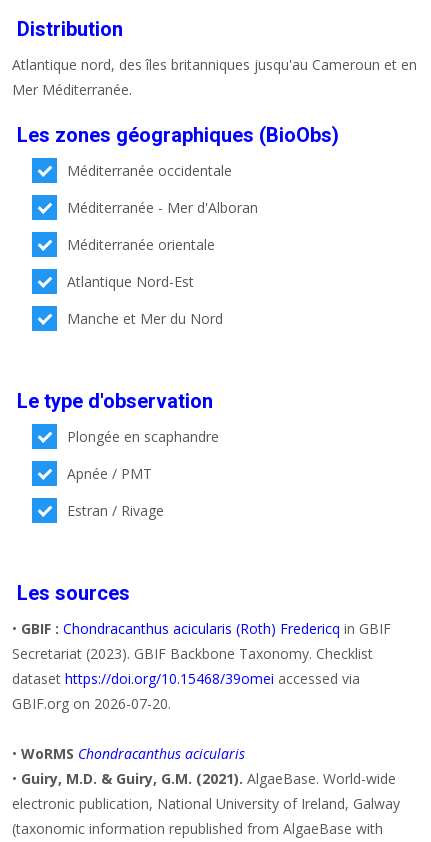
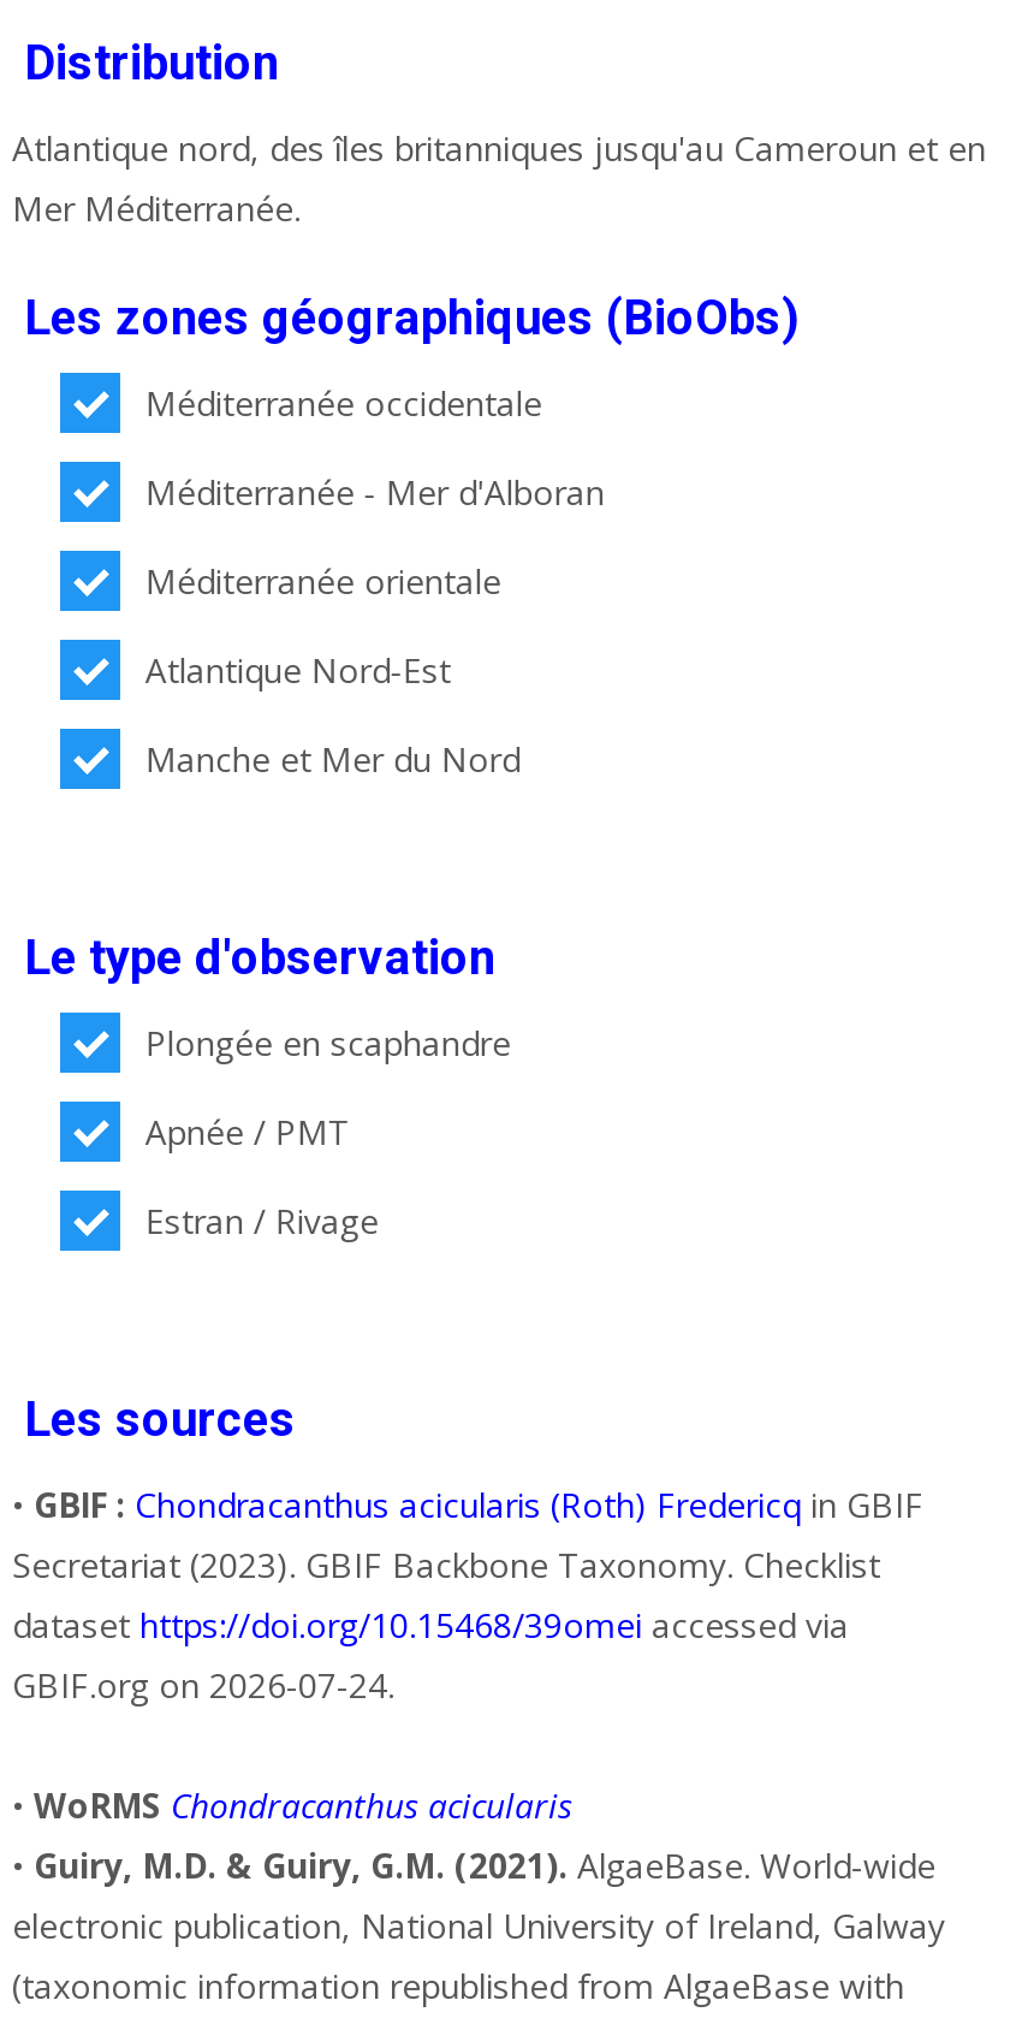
- GBIF.org on 2026-07-20.
+ GBIF.org on 2026-07-24.
